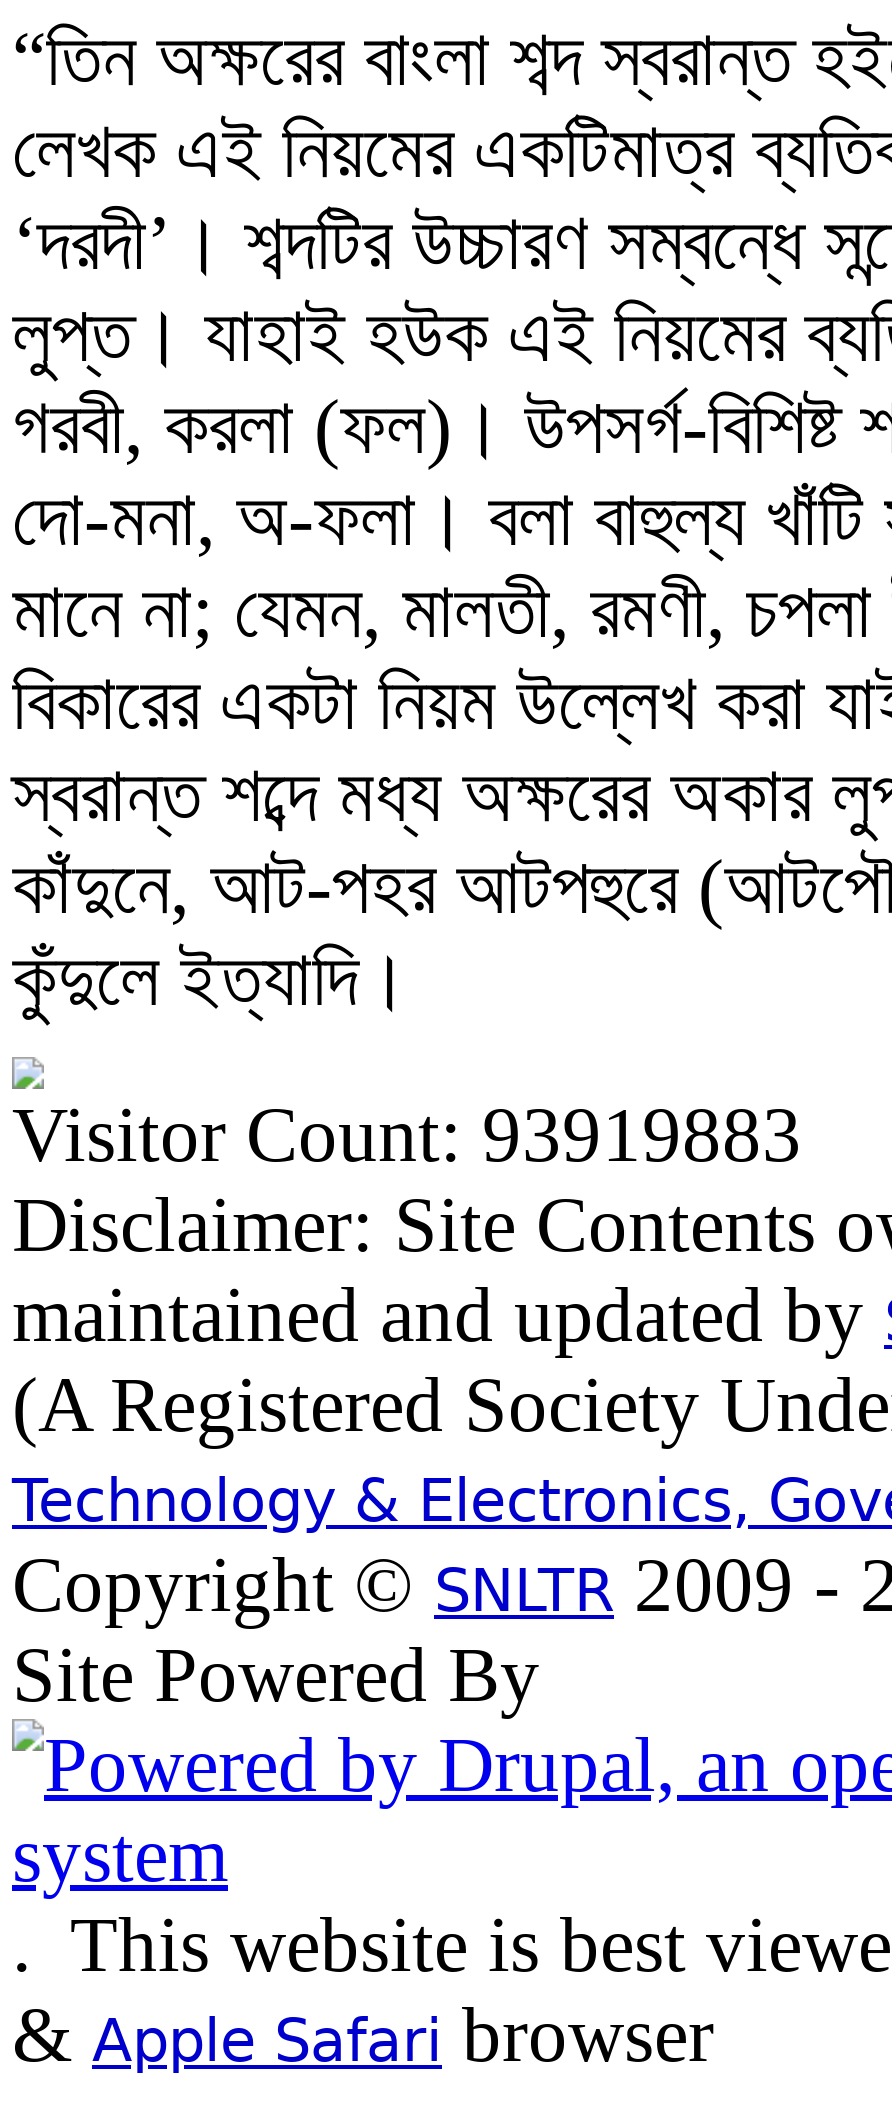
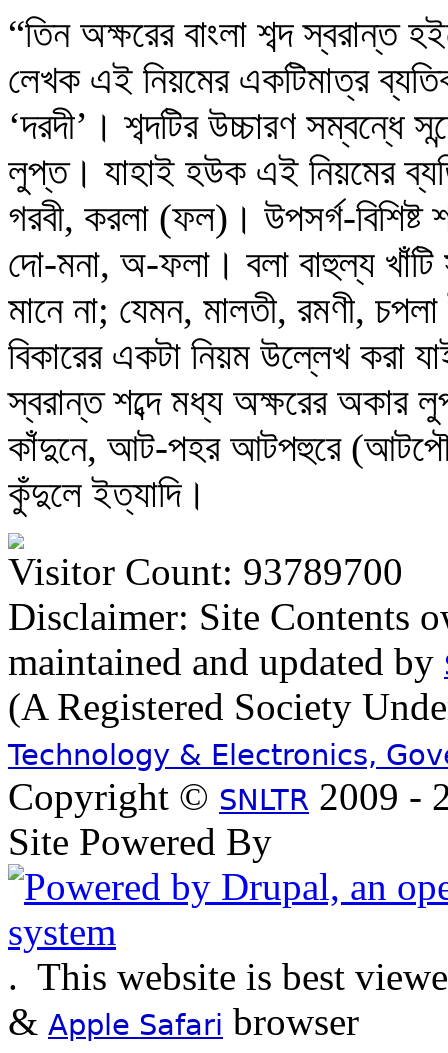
- Visitor Count: 93919883
+ Visitor Count: 93789700
